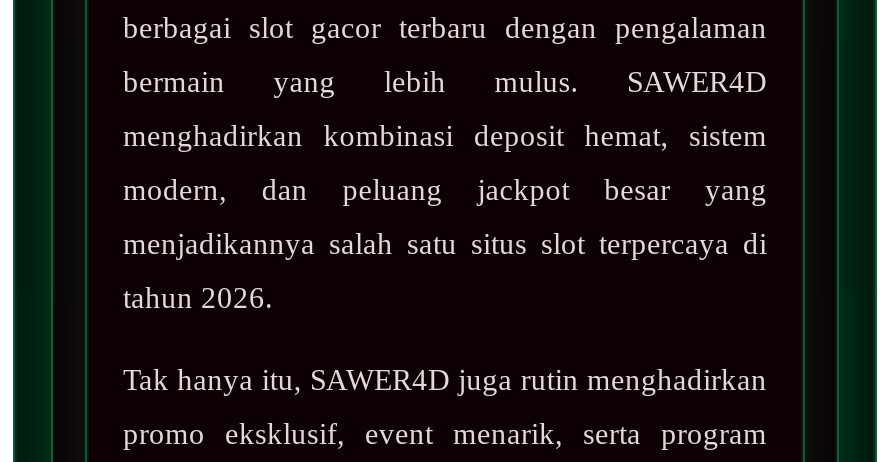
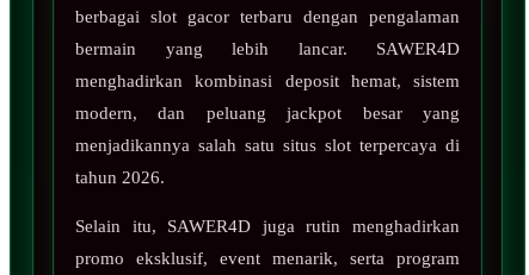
- bermain yang lebih mulus. SAWER4D
+ bermain yang lebih lancar. SAWER4D

- Tak hanya itu, SAWER4D juga rutin menghadirkan
+ Selain itu, SAWER4D juga rutin menghadirkan
